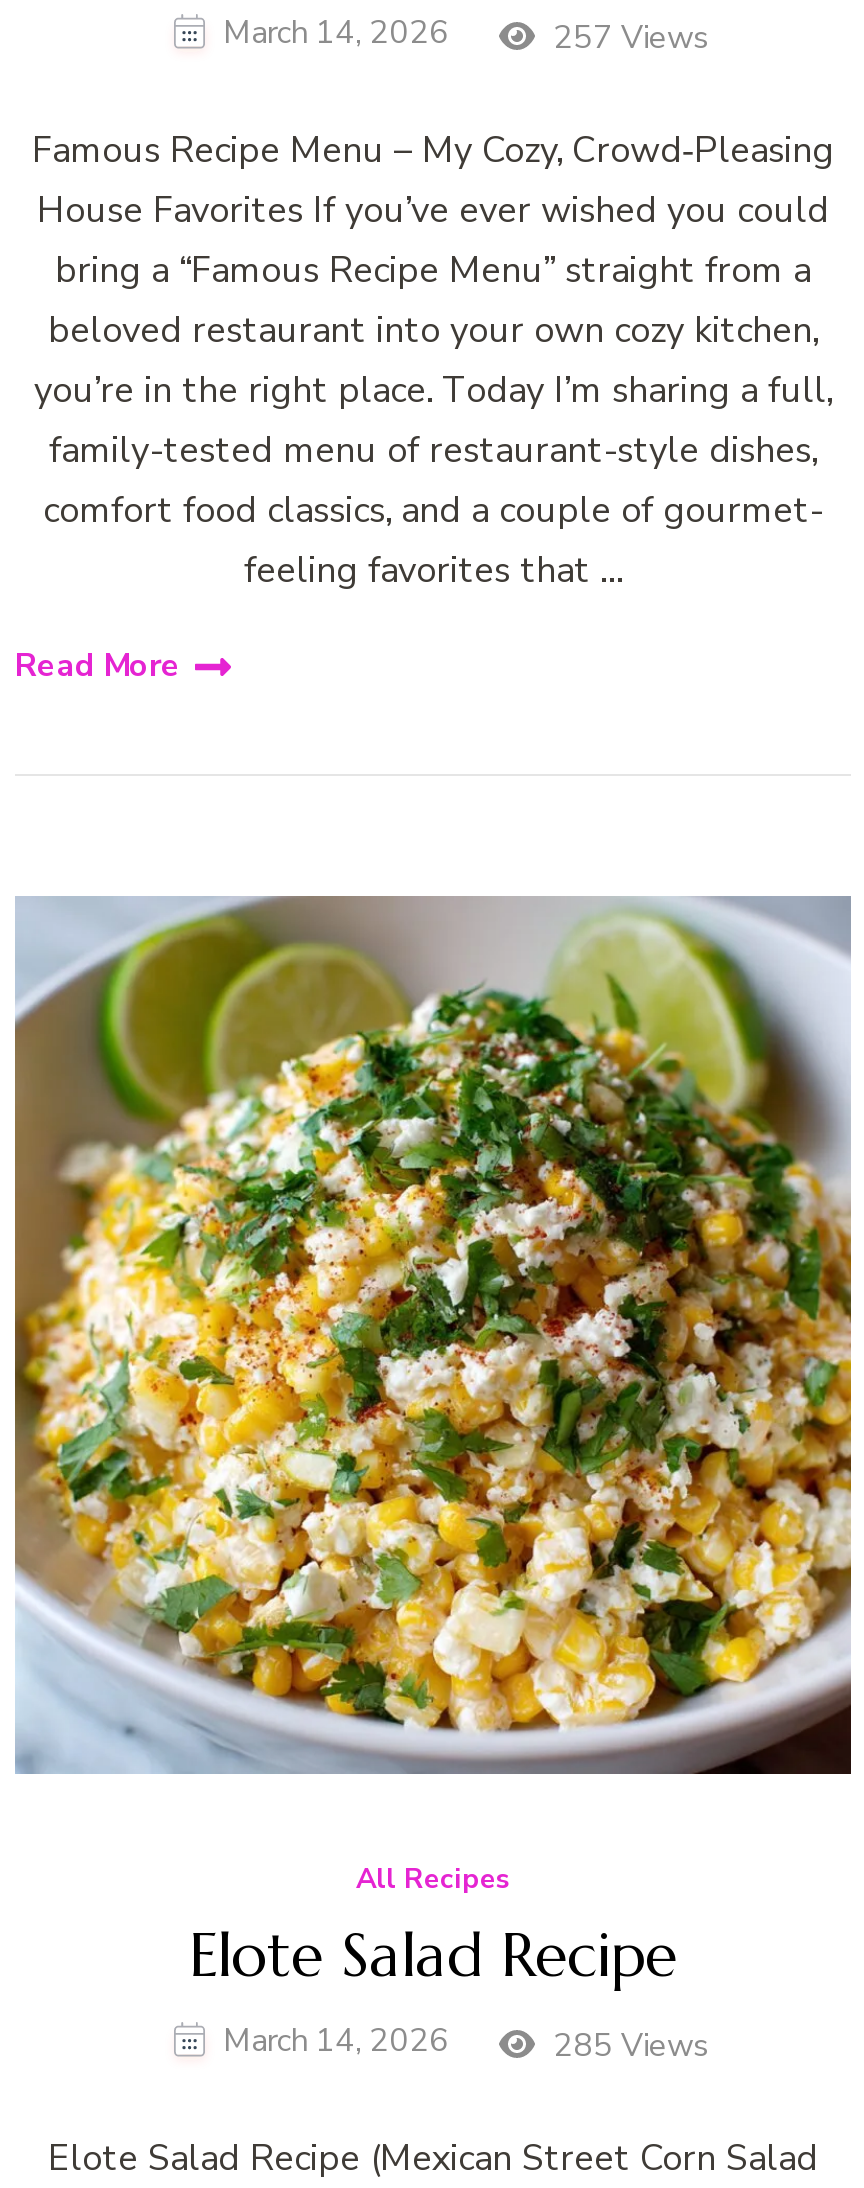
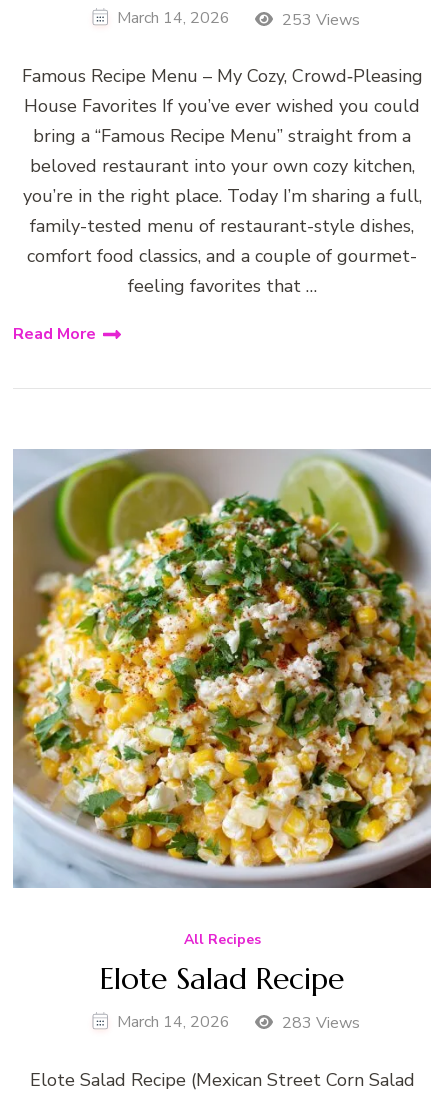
- 257 Views
+ 253 Views

- 285 Views
+ 283 Views
